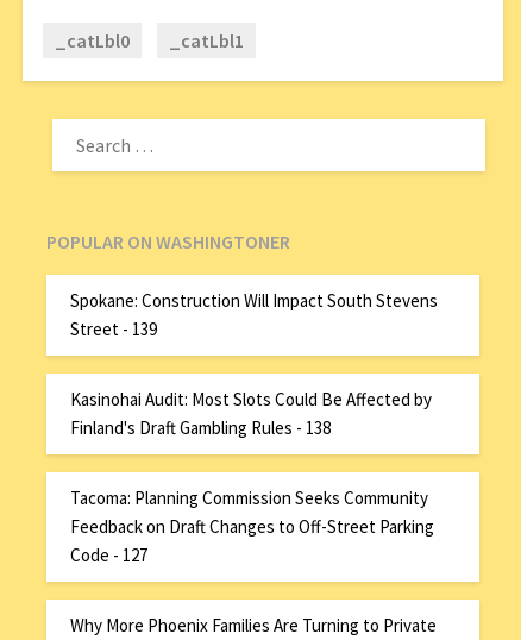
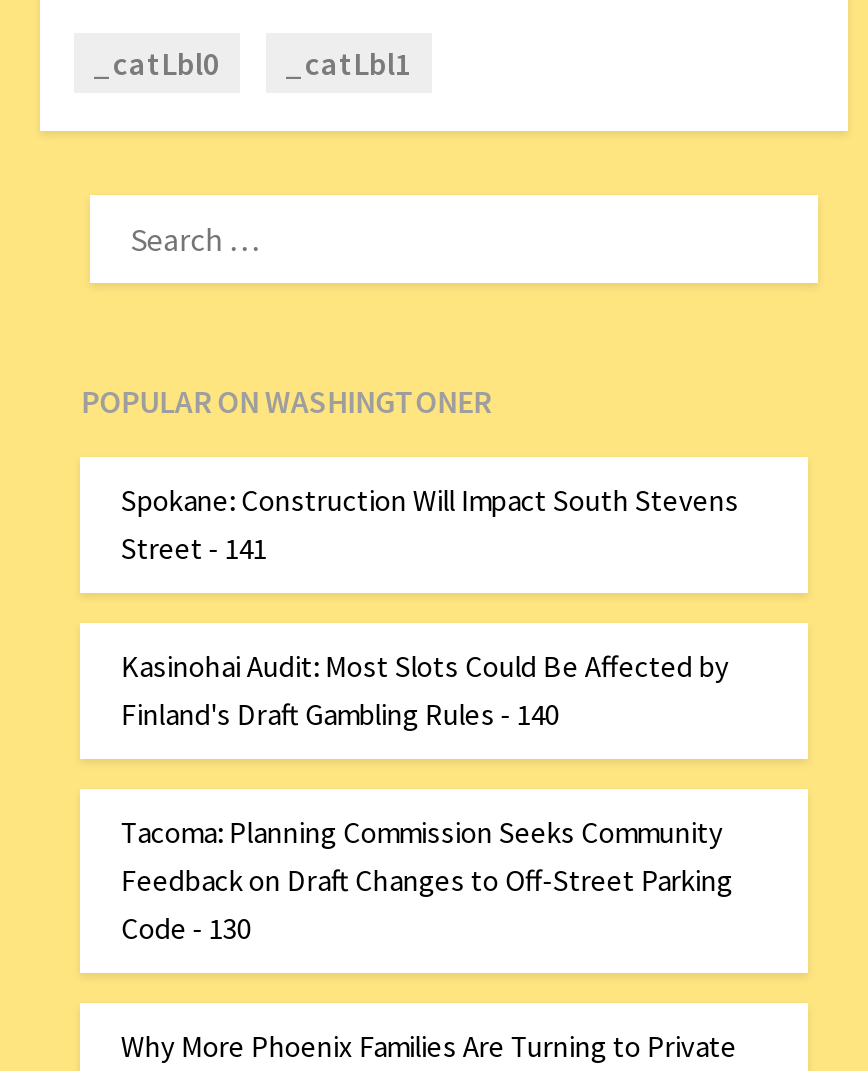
- Street - 139
+ Street - 141

- Finland's Draft Gambling Rules - 138
+ Finland's Draft Gambling Rules - 140

- Code - 127
+ Code - 130
